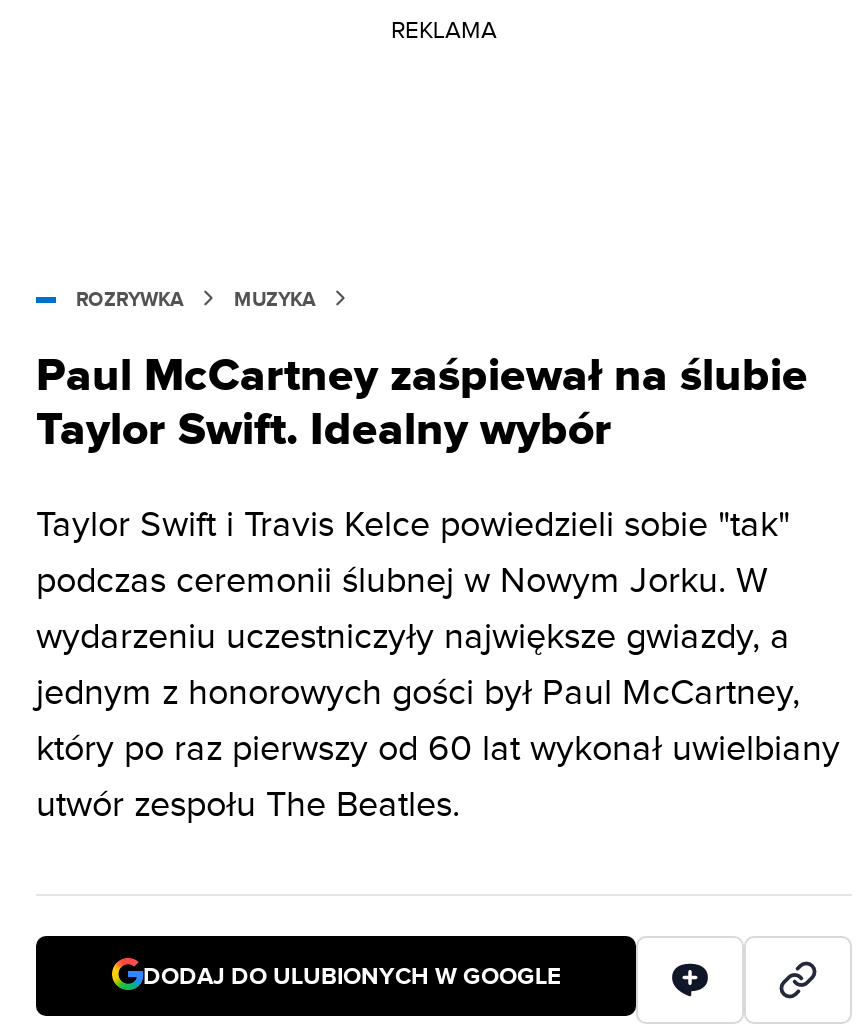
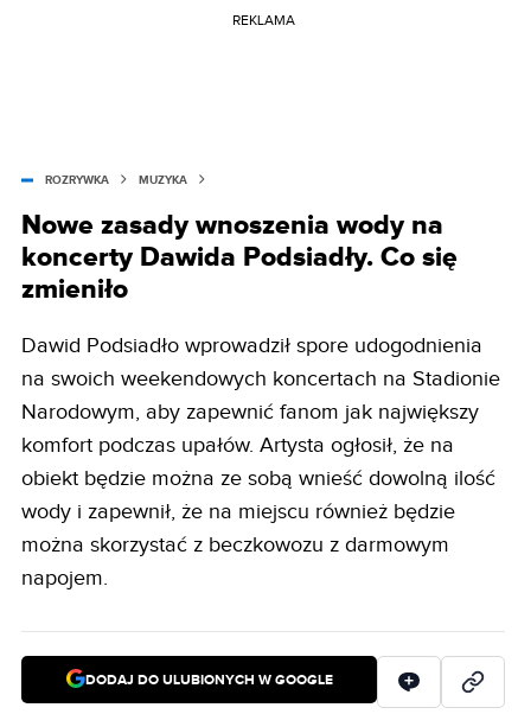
- Paul McCartney zaśpiewał na ślubie
- Taylor Swift. Idealny wybór
+ Nowe zasady wnoszenia wody na
+ koncerty Dawida Podsiadły. Co się
+ zmieniło

- Taylor Swift i Travis Kelce powiedzieli sobie "tak"
- podczas ceremonii ślubnej w Nowym Jorku. W
- wydarzeniu uczestniczyły największe gwiazdy, a
- jednym z honorowych gości był Paul McCartney,
- który po raz pierwszy od 60 lat wykonał uwielbiany
- utwór zespołu The Beatles.
+ Dawid Podsiadło wprowadził spore udogodnienia
+ na swoich weekendowych koncertach na Stadionie
+ Narodowym, aby zapewnić fanom jak największy
+ komfort podczas upałów. Artysta ogłosił, że na
+ obiekt będzie można ze sobą wnieść dowolną ilość
+ wody i zapewnił, że na miejscu również będzie
+ można skorzystać z beczkowozu z darmowym
+ napojem.
